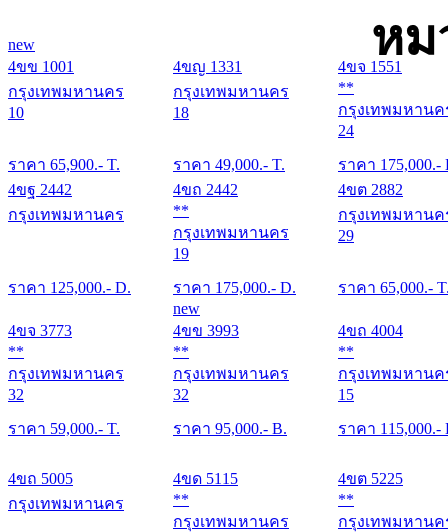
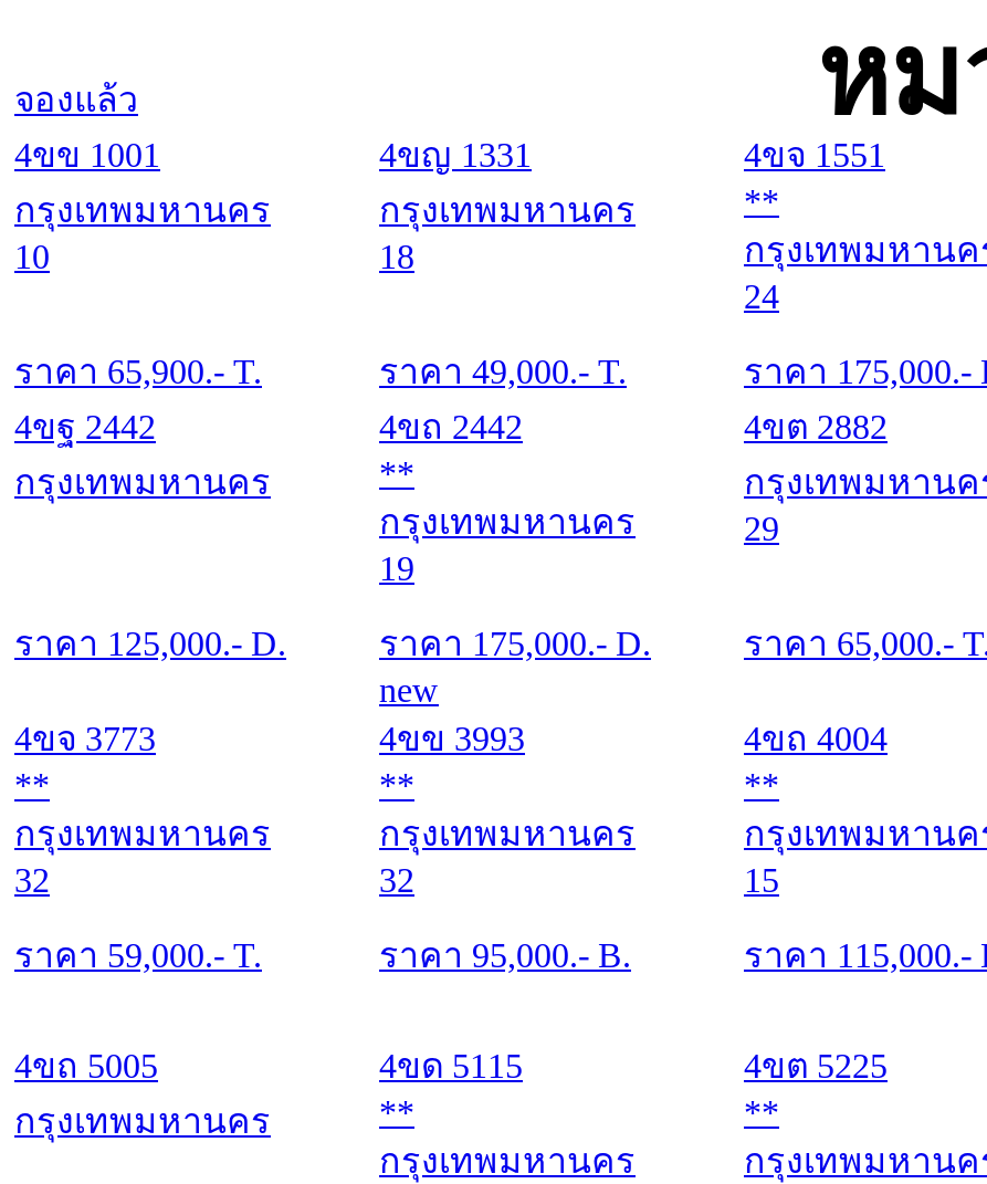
- new
+ จองแล้ว
